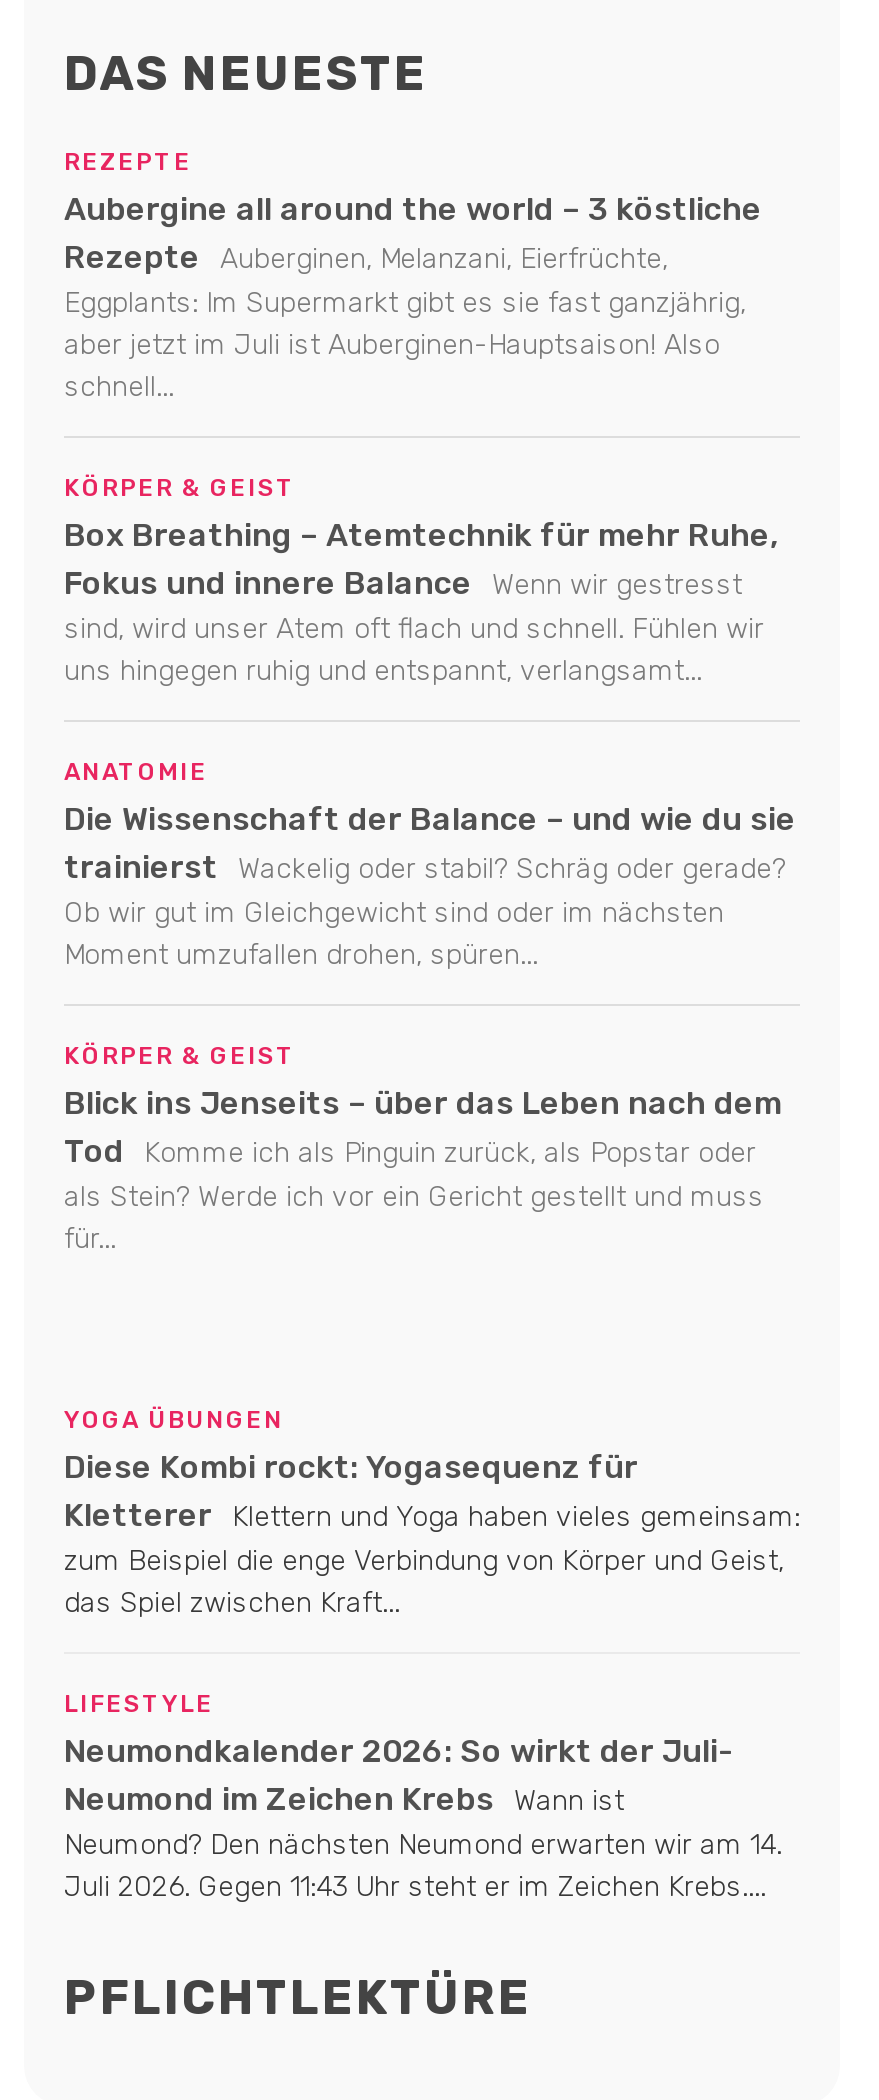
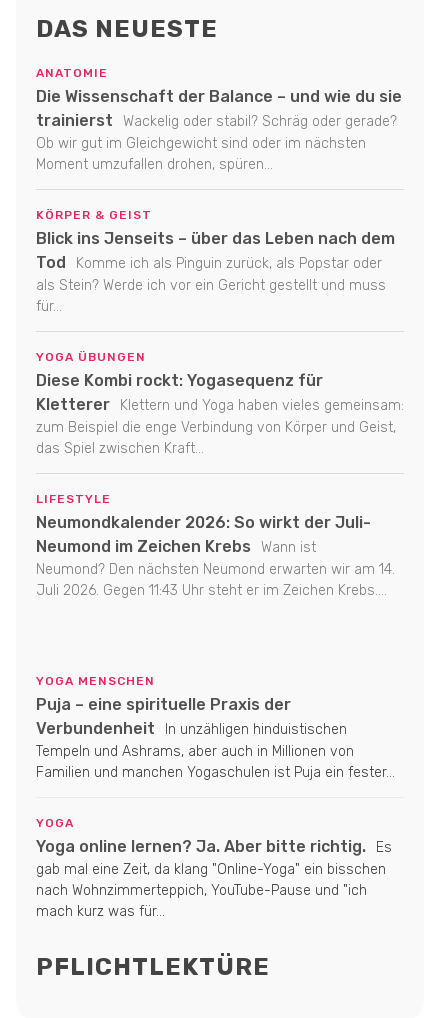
- REZEPTE
- Aubergine all around the world – 3 köstliche
- Rezepte Auberginen, Melanzani, Eierfrüchte,
- Eggplants: Im Supermarkt gibt es sie fast ganzjährig,
- aber jetzt im Juli ist Auberginen-Hauptsaison! Also
- schnell...
- KÖRPER & GEIST
- Box Breathing – Atemtechnik für mehr Ruhe,
- Fokus und innere Balance Wenn wir gestresst
- sind, wird unser Atem oft flach und schnell. Fühlen wir
- uns hingegen ruhig und entspannt, verlangsamt...

moved up: ANATOMIE | Die Wissenschaft der Balance – und wie du sie | trainierst Wackelig oder stabil? Schräg oder gerade? | ... | als Stein? Werde ich vor ein Gericht gestellt und muss | für...

moved up: YOGA ÜBUNGEN | Diese Kombi rockt: Yogasequenz für | Kletterer Klettern und Yoga haben vieles gemeinsam: | ... | Neumond? Den nächsten Neumond erwarten wir am 14. | Juli 2026. Gegen 11:43 Uhr steht er im Zeichen Krebs....

+ YOGA MENSCHEN
+ Puja – eine spirituelle Praxis der
+ Verbundenheit In unzähligen hinduistischen
+ Tempeln und Ashrams, aber auch in Millionen von
+ Familien und manchen Yogaschulen ist Puja ein fester...
+ YOGA
+ Yoga online lernen? Ja. Aber bitte richtig. Es
+ gab mal eine Zeit, da klang "Online-Yoga" ein bisschen
+ nach Wohnzimmerteppich, YouTube-Pause und "ich
+ mach kurz was für...
